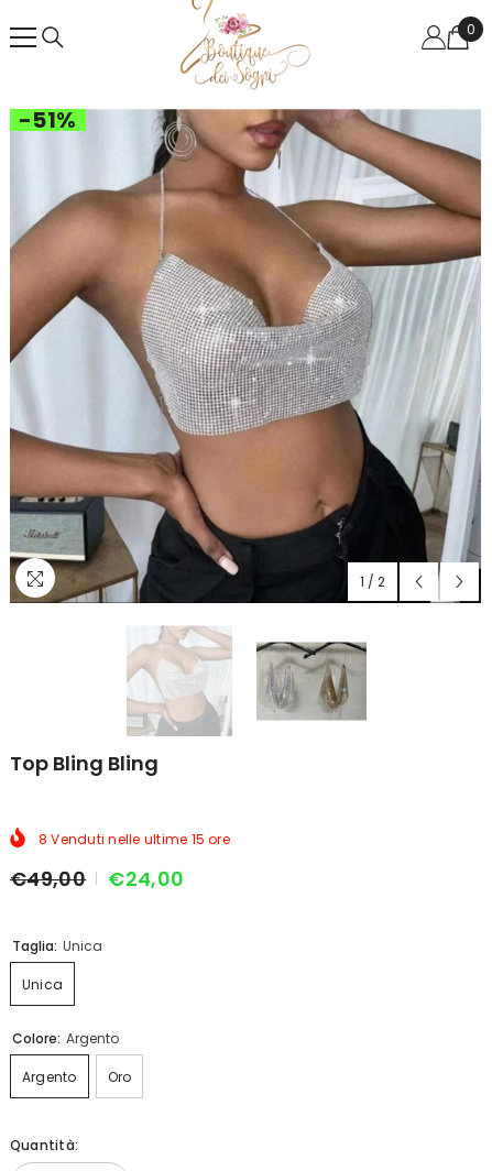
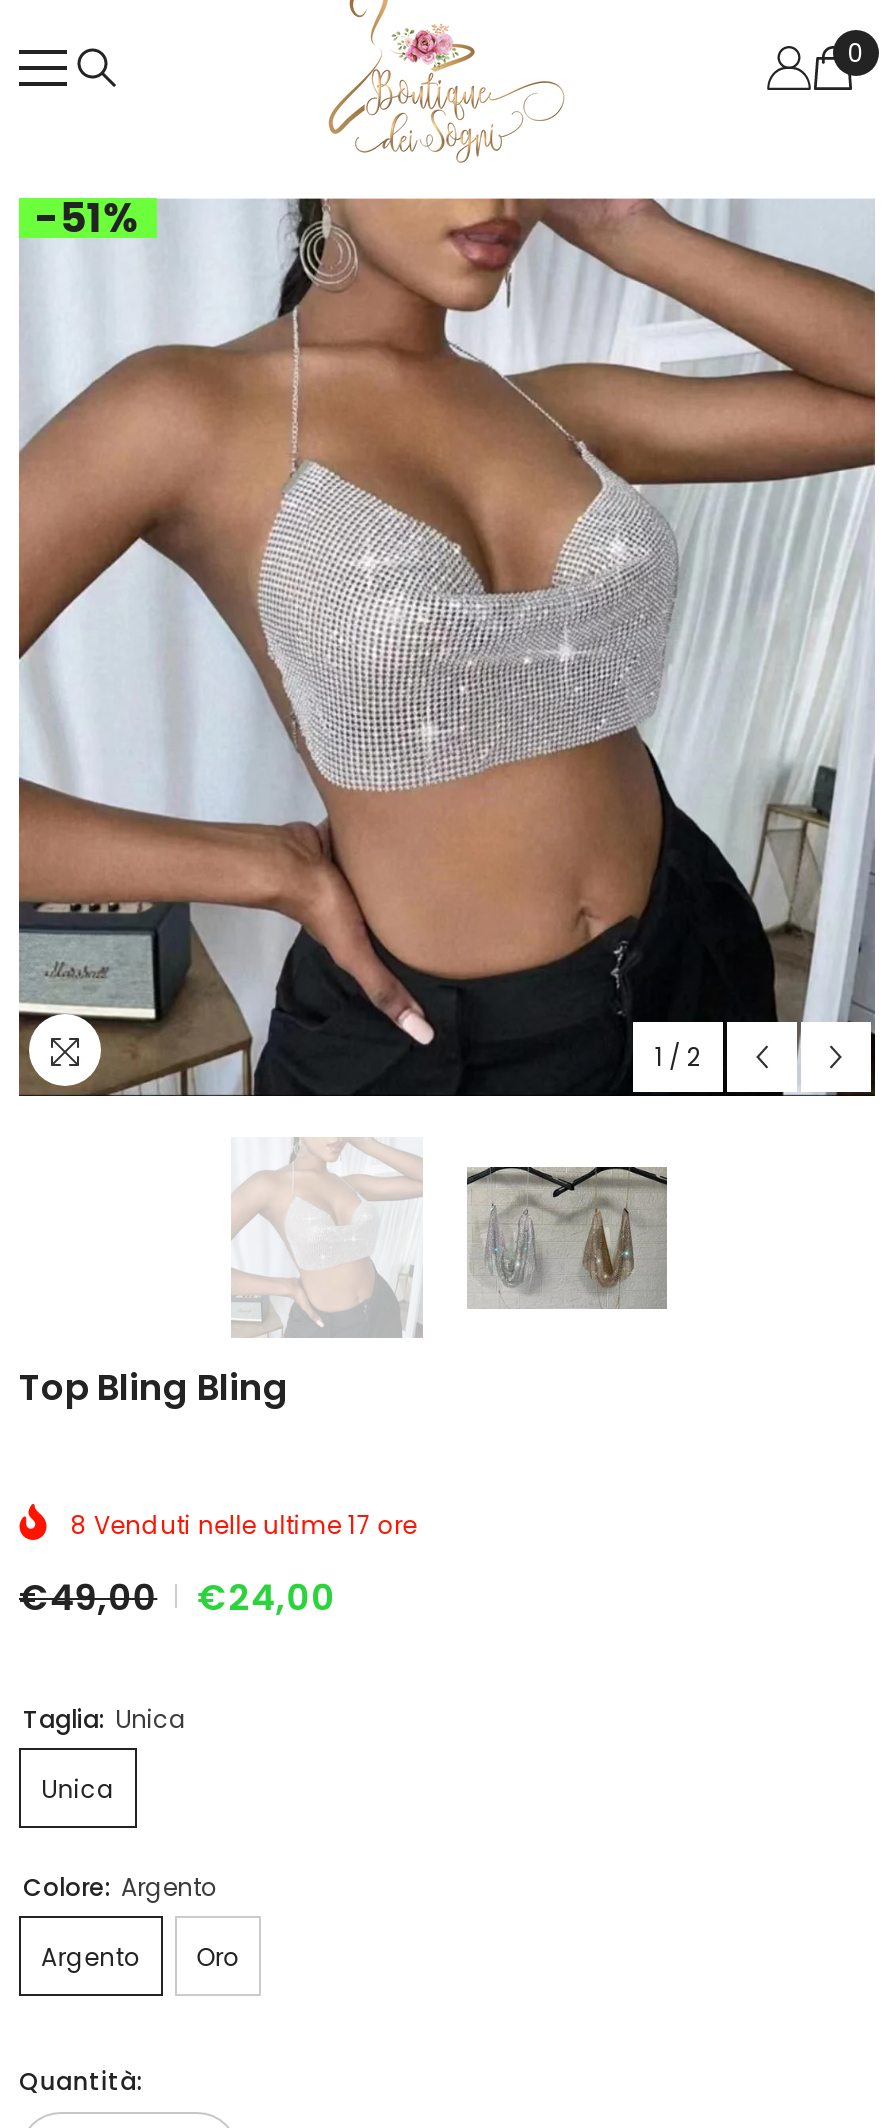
- 8 Venduti nelle ultime 15 ore
+ 8 Venduti nelle ultime 17 ore
